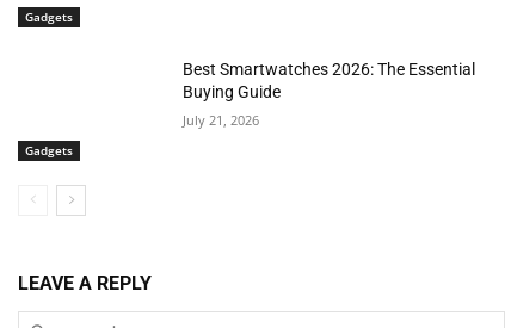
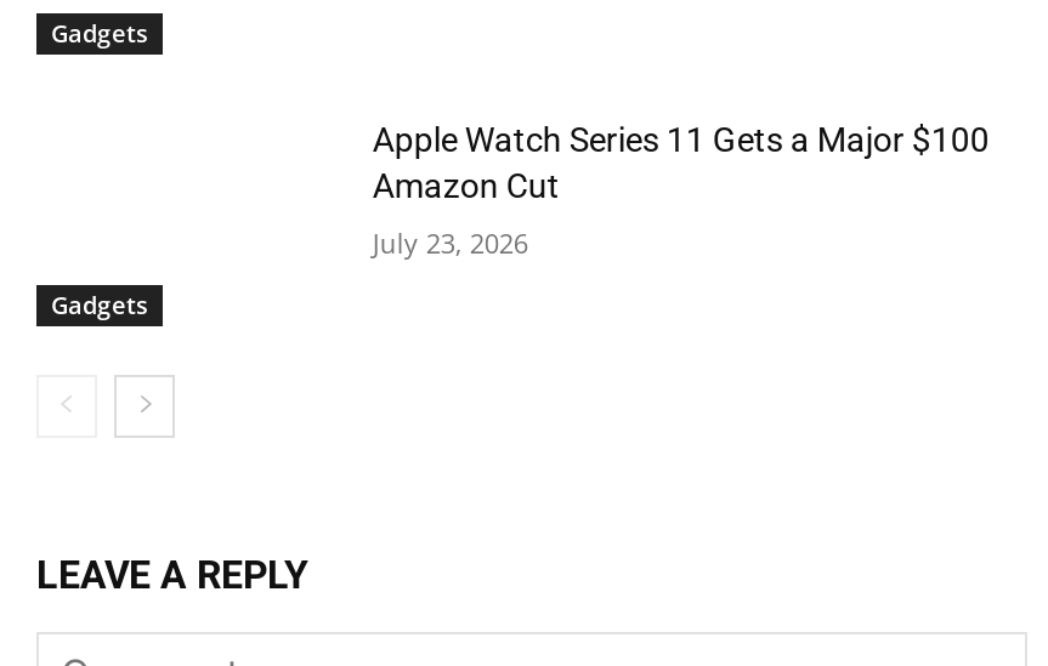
- Best Smartwatches 2026: The Essential
- Buying Guide
+ Apple Watch Series 11 Gets a Major $100
+ Amazon Cut

- July 21, 2026
+ July 23, 2026
